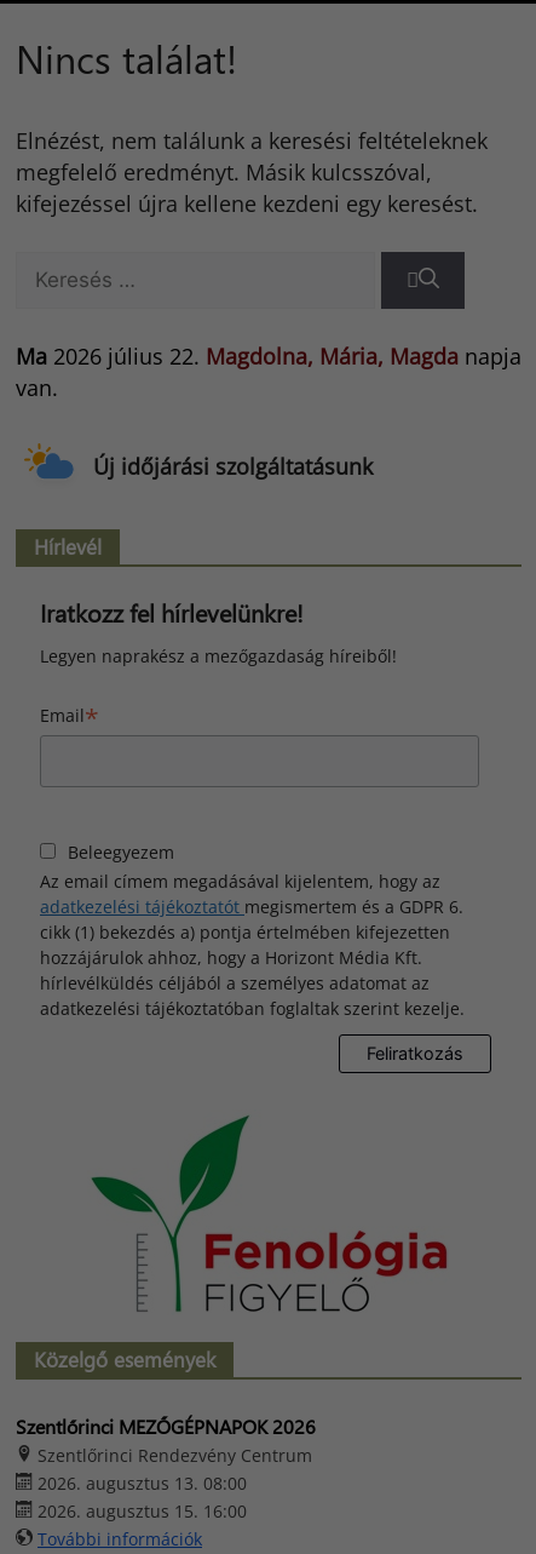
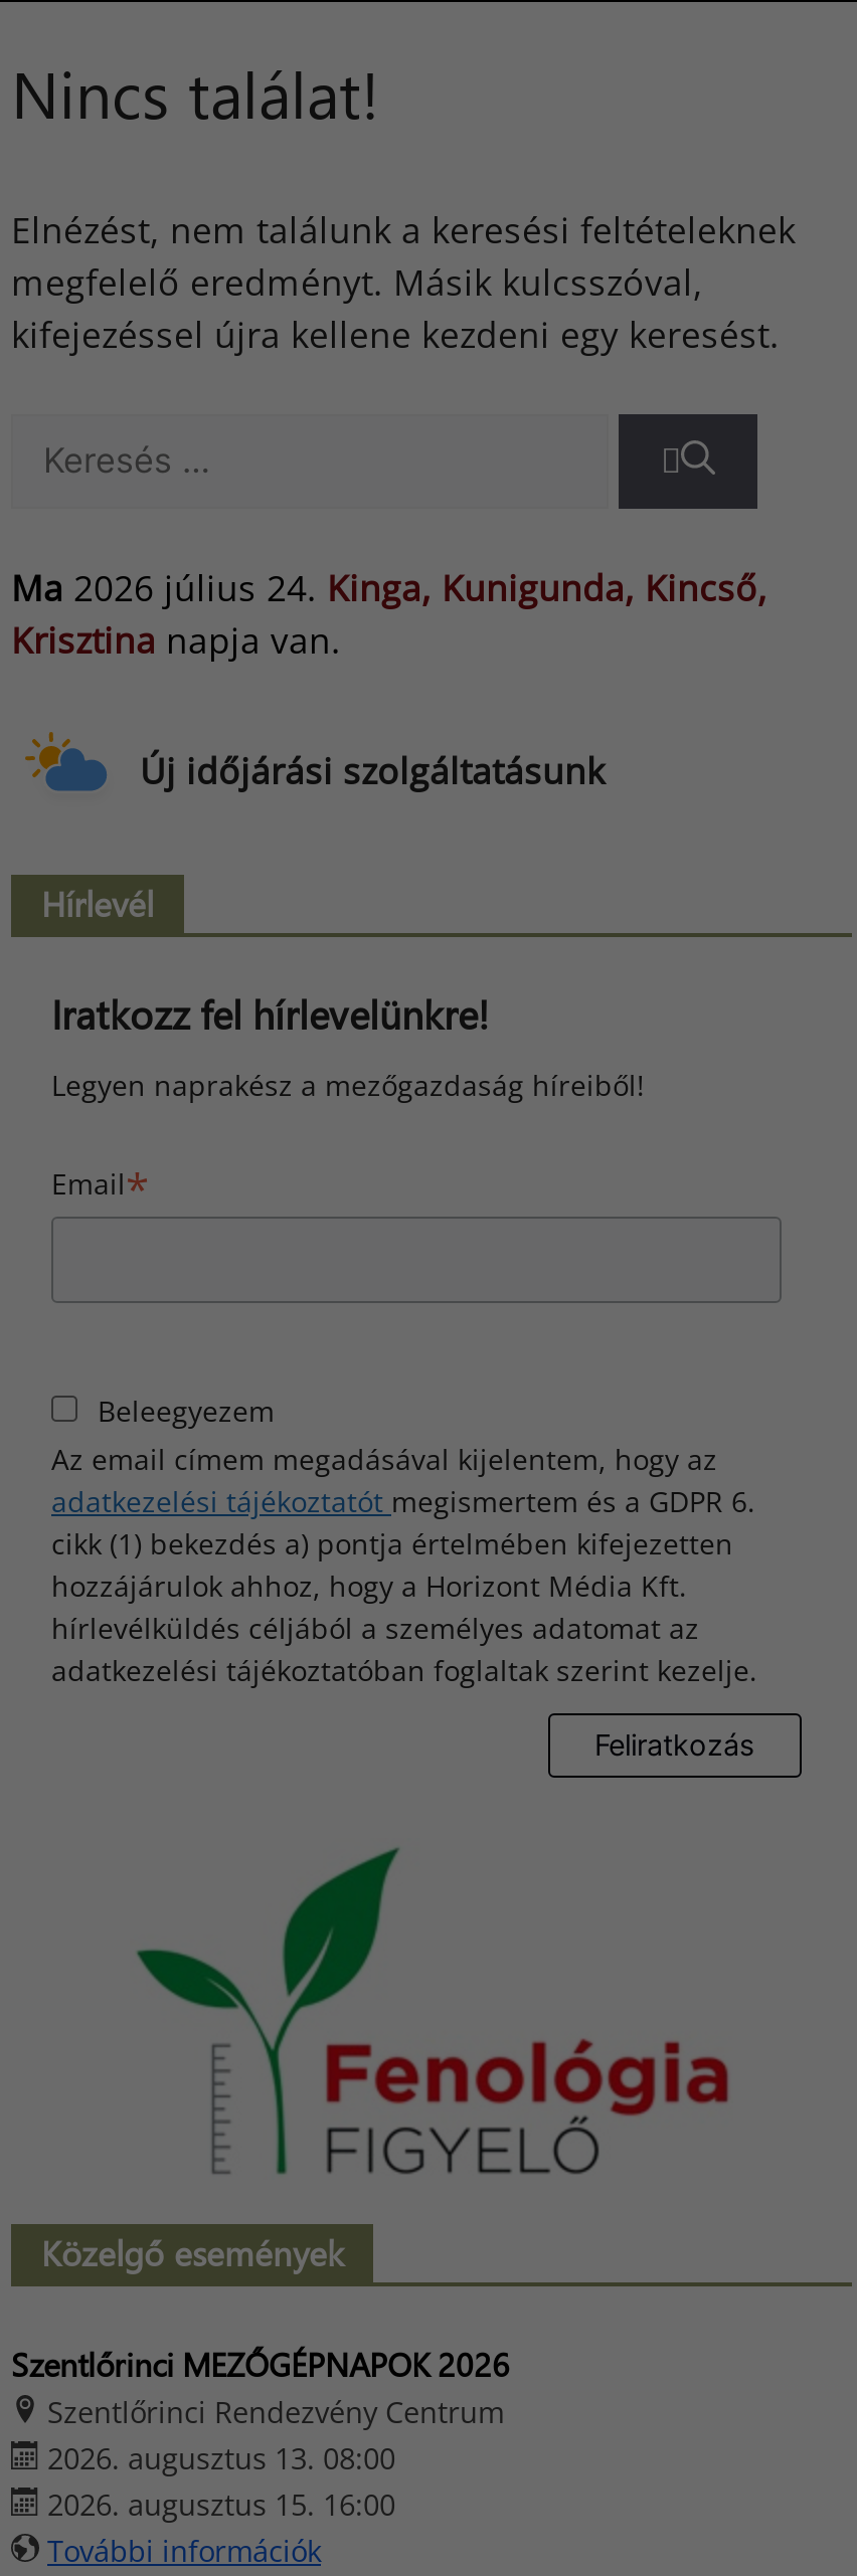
- Ma 2026 július 22. Magdolna, Mária, Magda napja
- van.
+ Ma 2026 július 24. Kinga, Kunigunda, Kincső,
+ Krisztina napja van.
